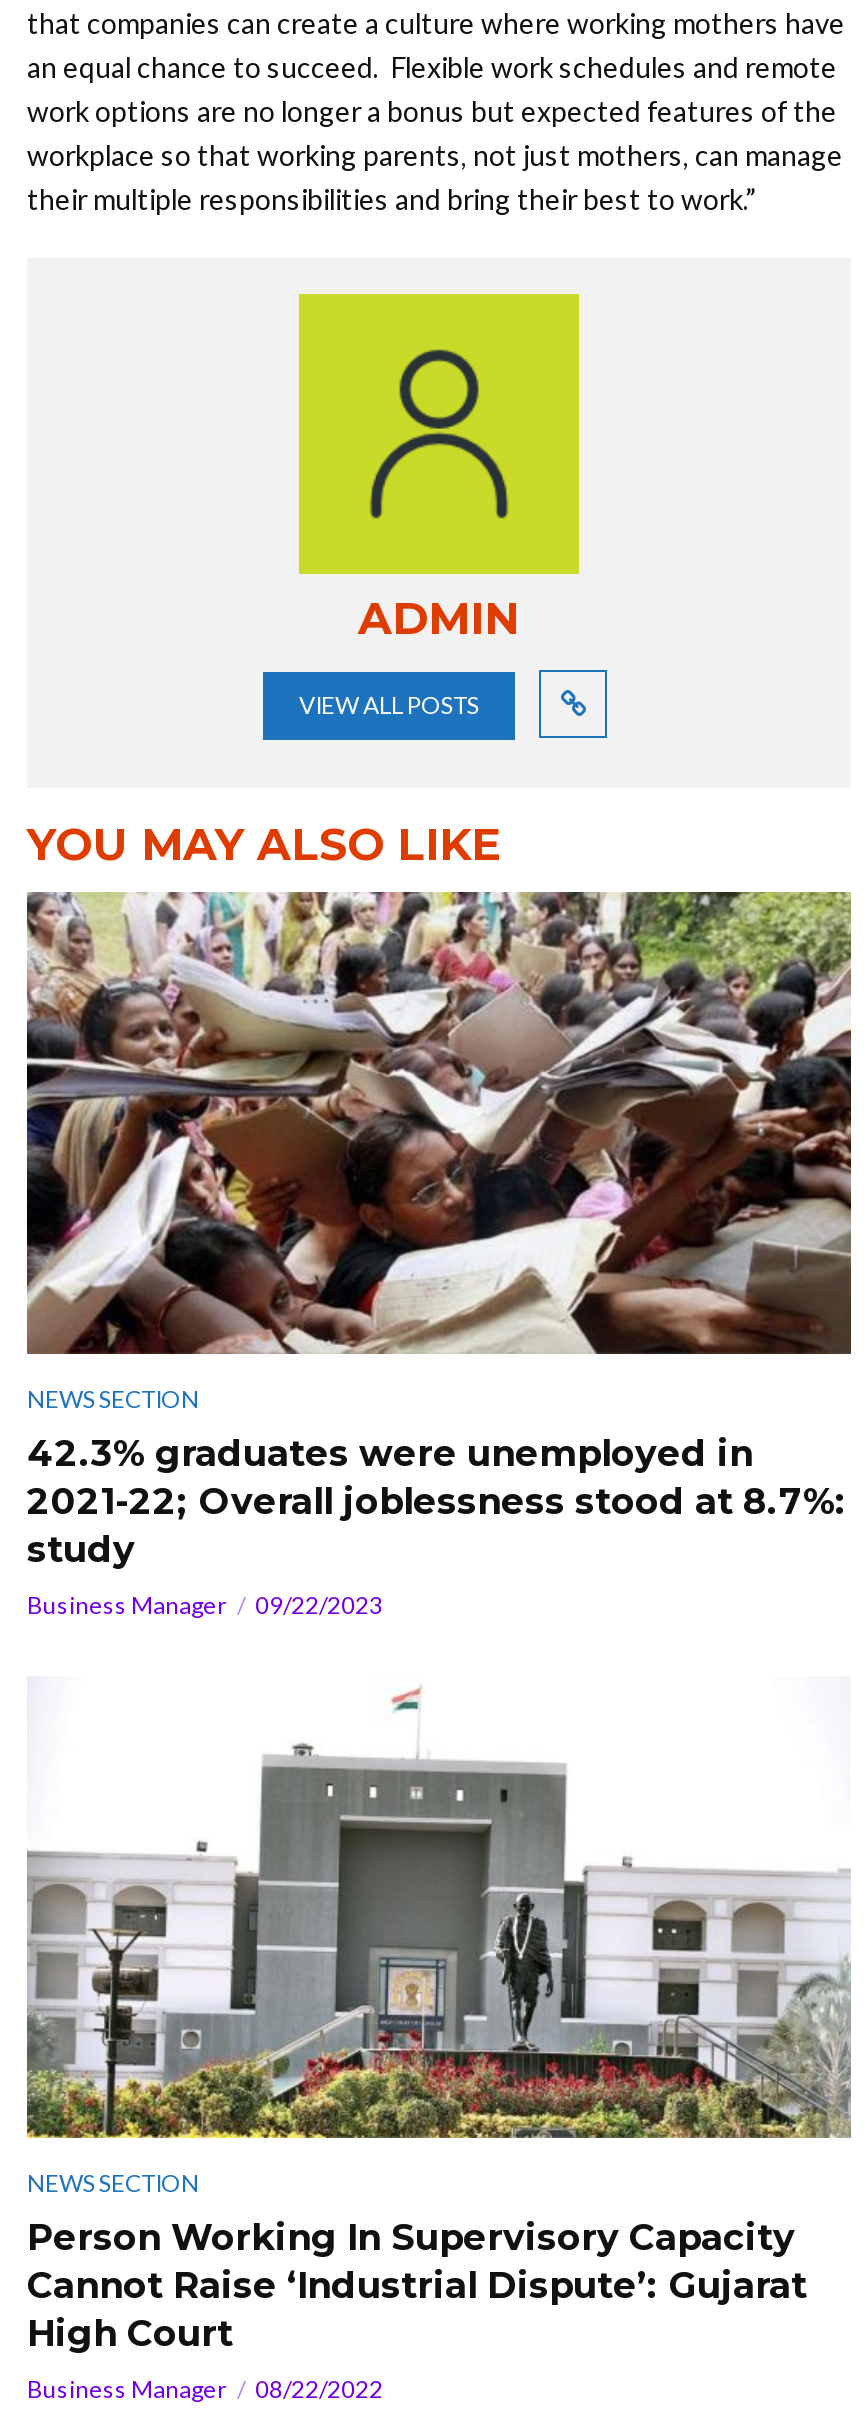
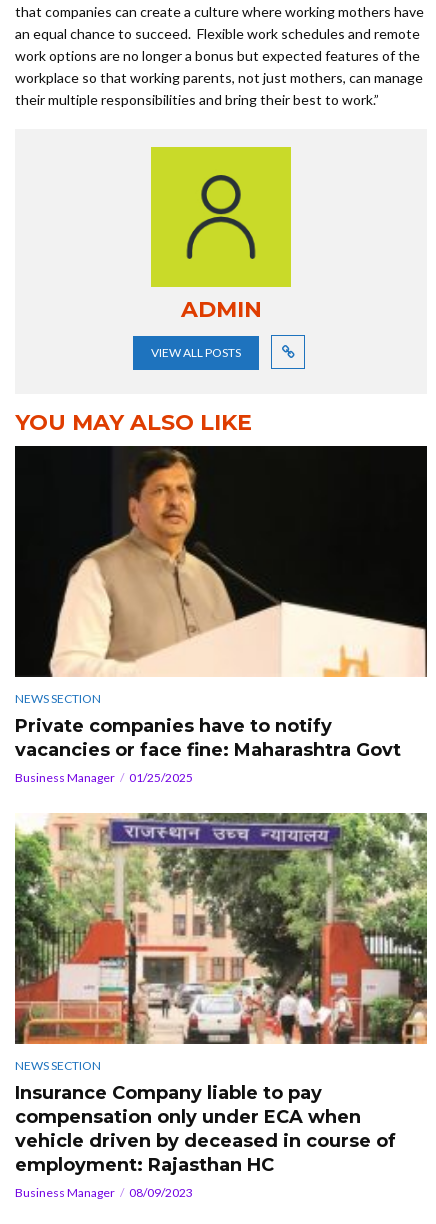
- [image]
- 42.3% graduates were unemployed in
- 2021-22; Overall joblessness stood at 8.7%:
- study
+ [image]
+ Private companies have to notify
+ vacancies or face fine: Maharashtra Govt

- Business Manager 09/22/2023
+ Business Manager 01/25/2025

moved up: Business Manager | NEWS SECTION

- [image]
- Person Working In Supervisory Capacity
- Cannot Raise ‘Industrial Dispute’: Gujarat
- High Court
+ [image]
+ Insurance Company liable to pay
+ compensation only under ECA when
+ vehicle driven by deceased in course of
+ employment: Rajasthan HC

- Business Manager 08/22/2022
+ Business Manager 08/09/2023
